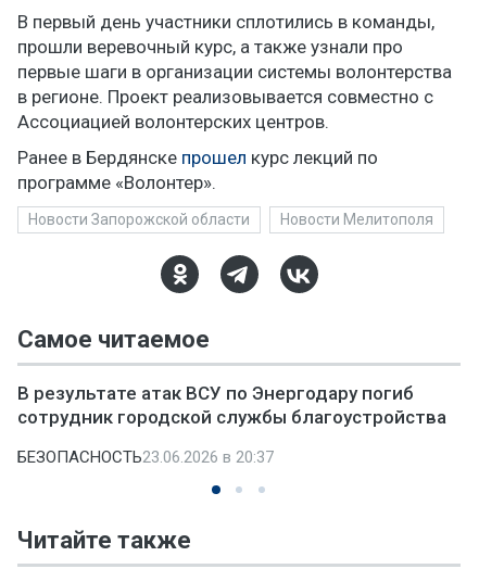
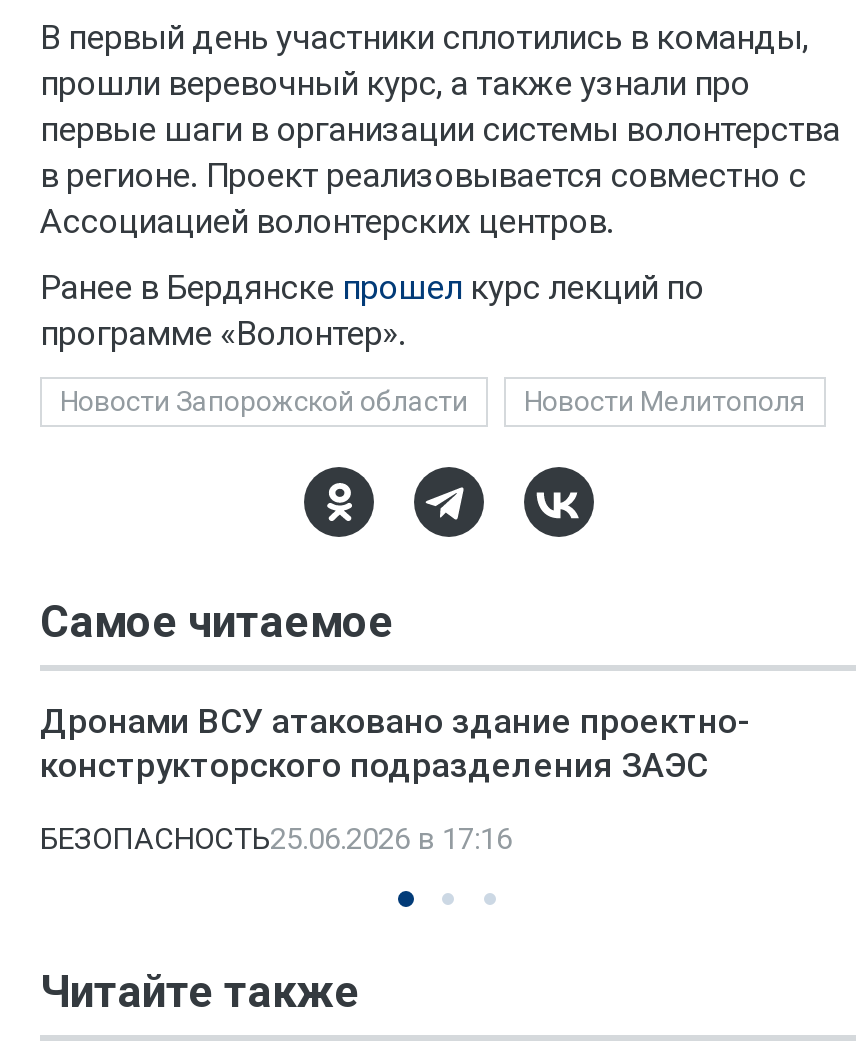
- В результате атак ВСУ по Энергодару погиб
- сотрудник городской службы благоустройства
+ Дронами ВСУ атаковано здание проектно-
+ конструкторского подразделения ЗАЭС

- БЕЗОПАСНОСТЬ23.06.2026 в 20:37
+ БЕЗОПАСНОСТЬ25.06.2026 в 17:16
